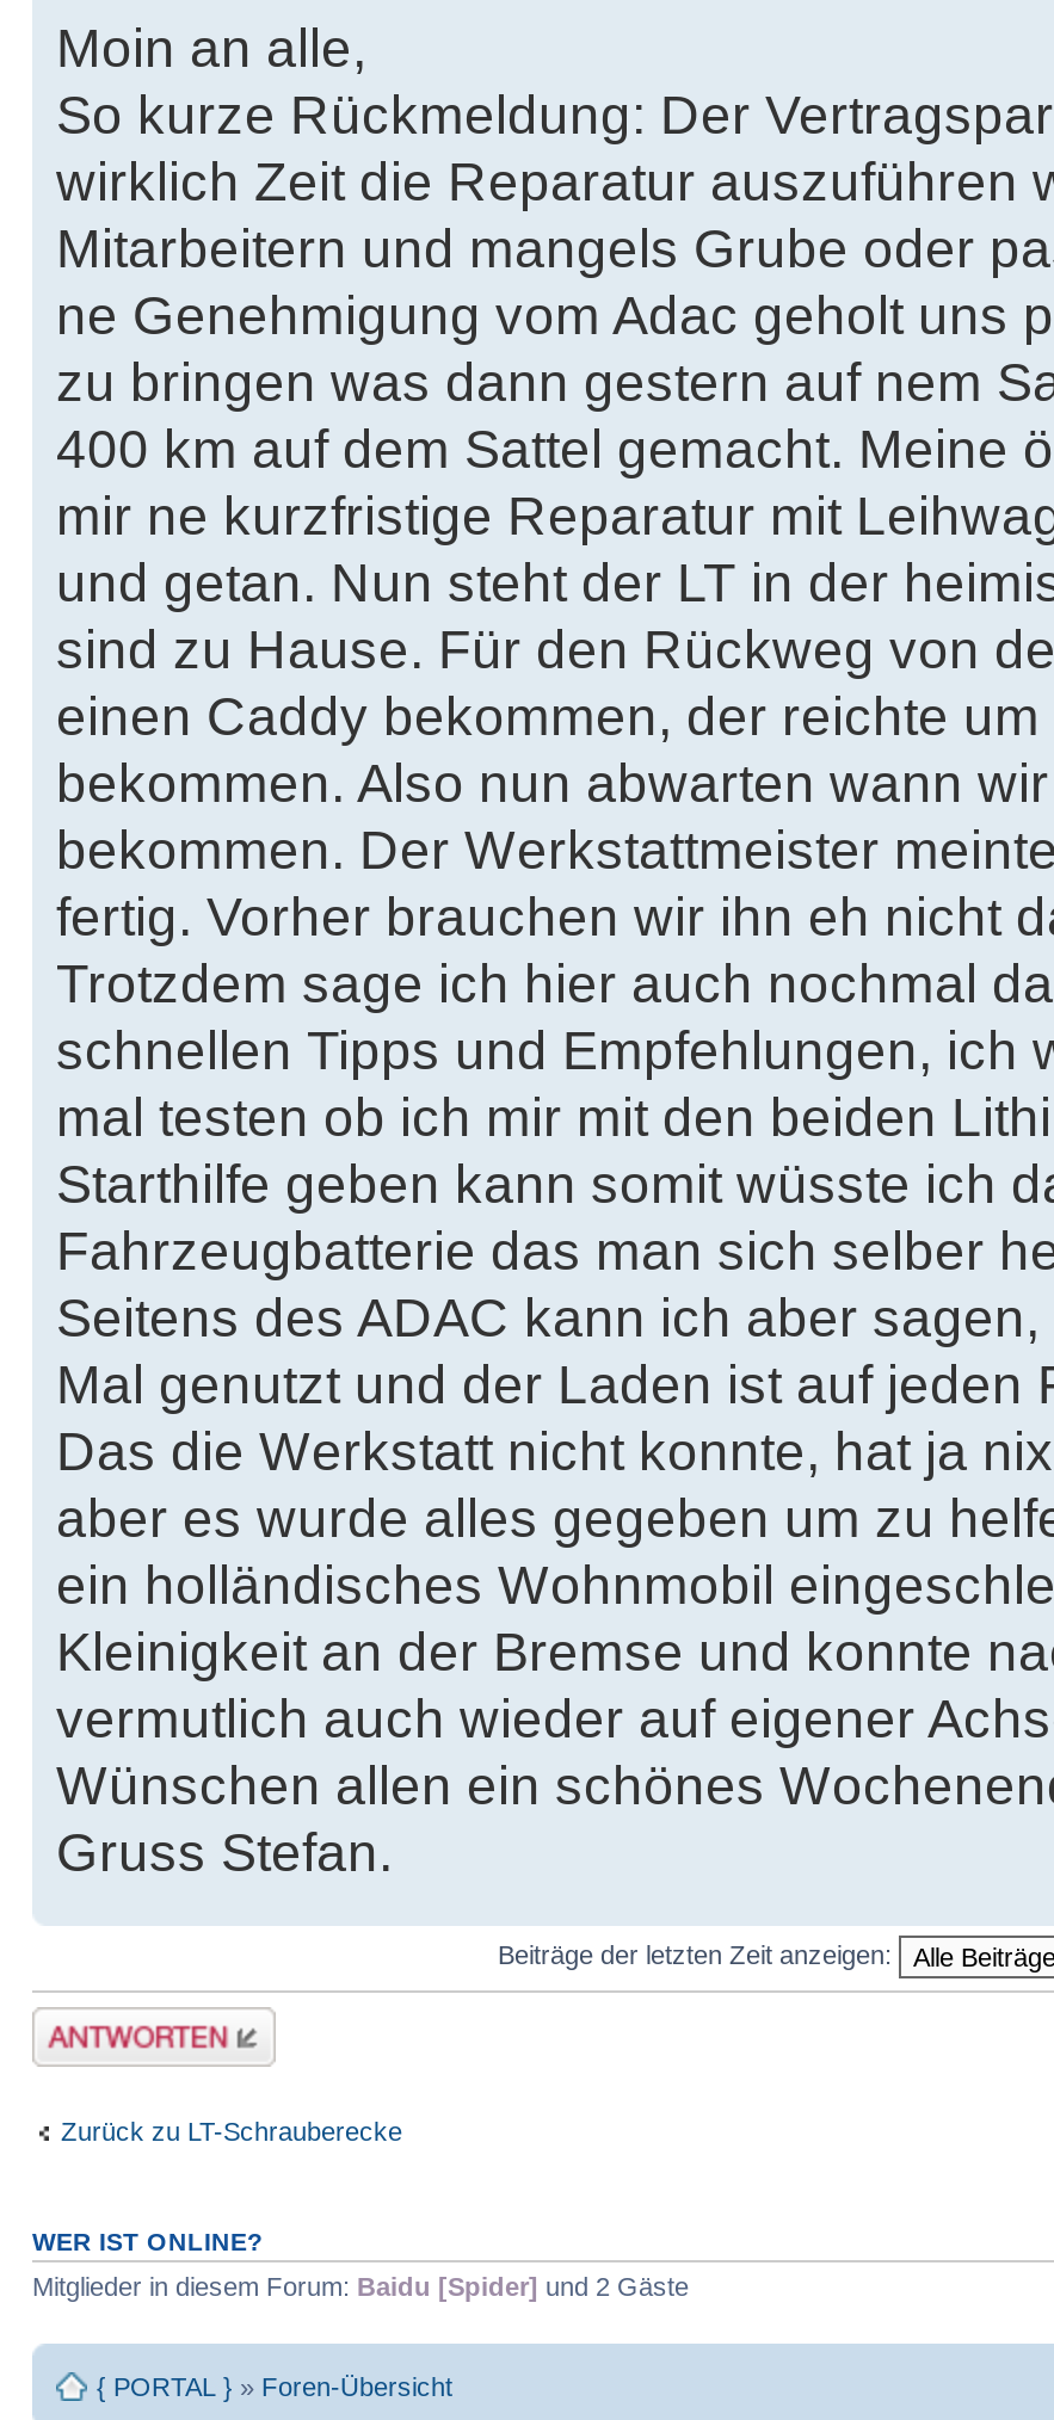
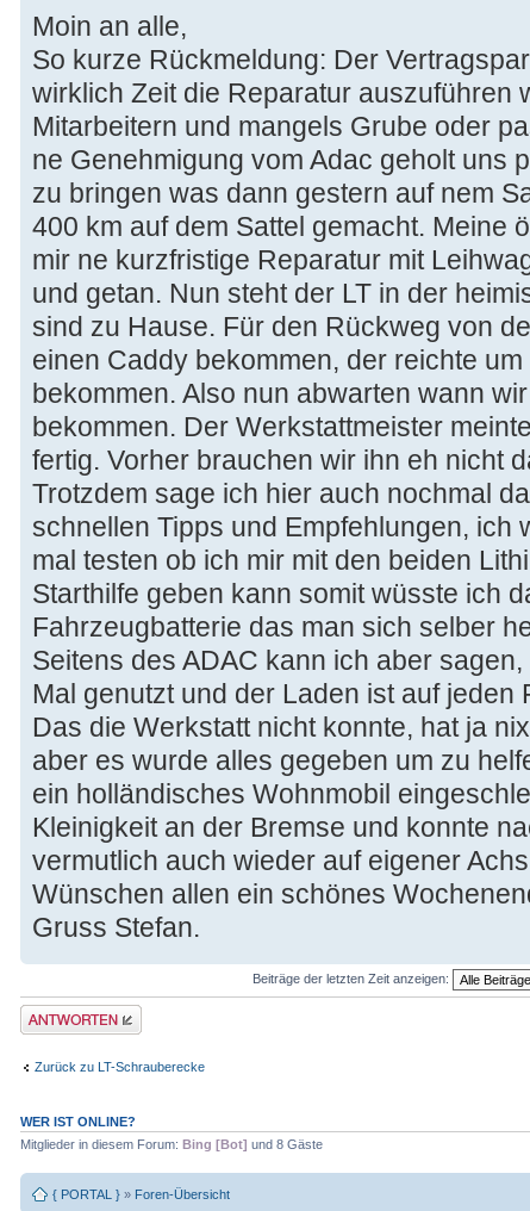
- Mitglieder in diesem Forum: Baidu [Spider] und 2 Gäste
+ Mitglieder in diesem Forum: Bing [Bot] und 8 Gäste
